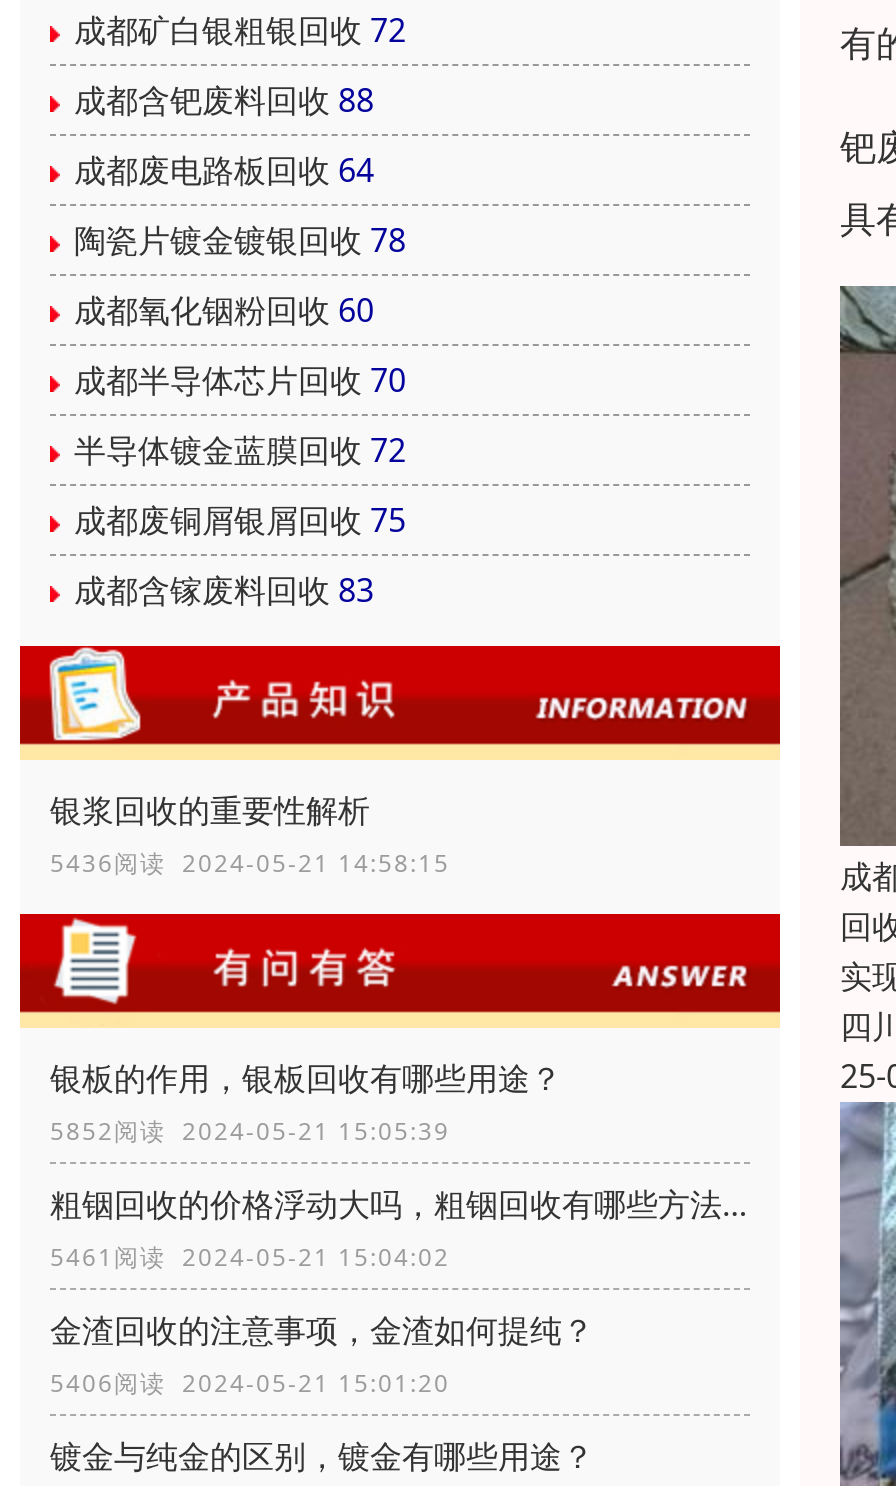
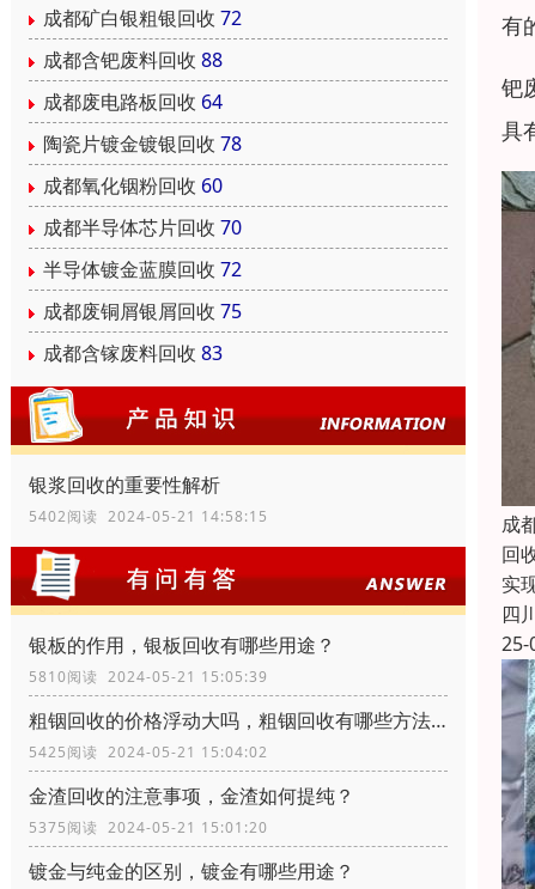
- 5436阅读 2024-05-21 14:58:15
+ 5402阅读 2024-05-21 14:58:15

- 5852阅读 2024-05-21 15:05:39
+ 5810阅读 2024-05-21 15:05:39

- 5461阅读 2024-05-21 15:04:02
+ 5425阅读 2024-05-21 15:04:02

- 5406阅读 2024-05-21 15:01:20
+ 5375阅读 2024-05-21 15:01:20
